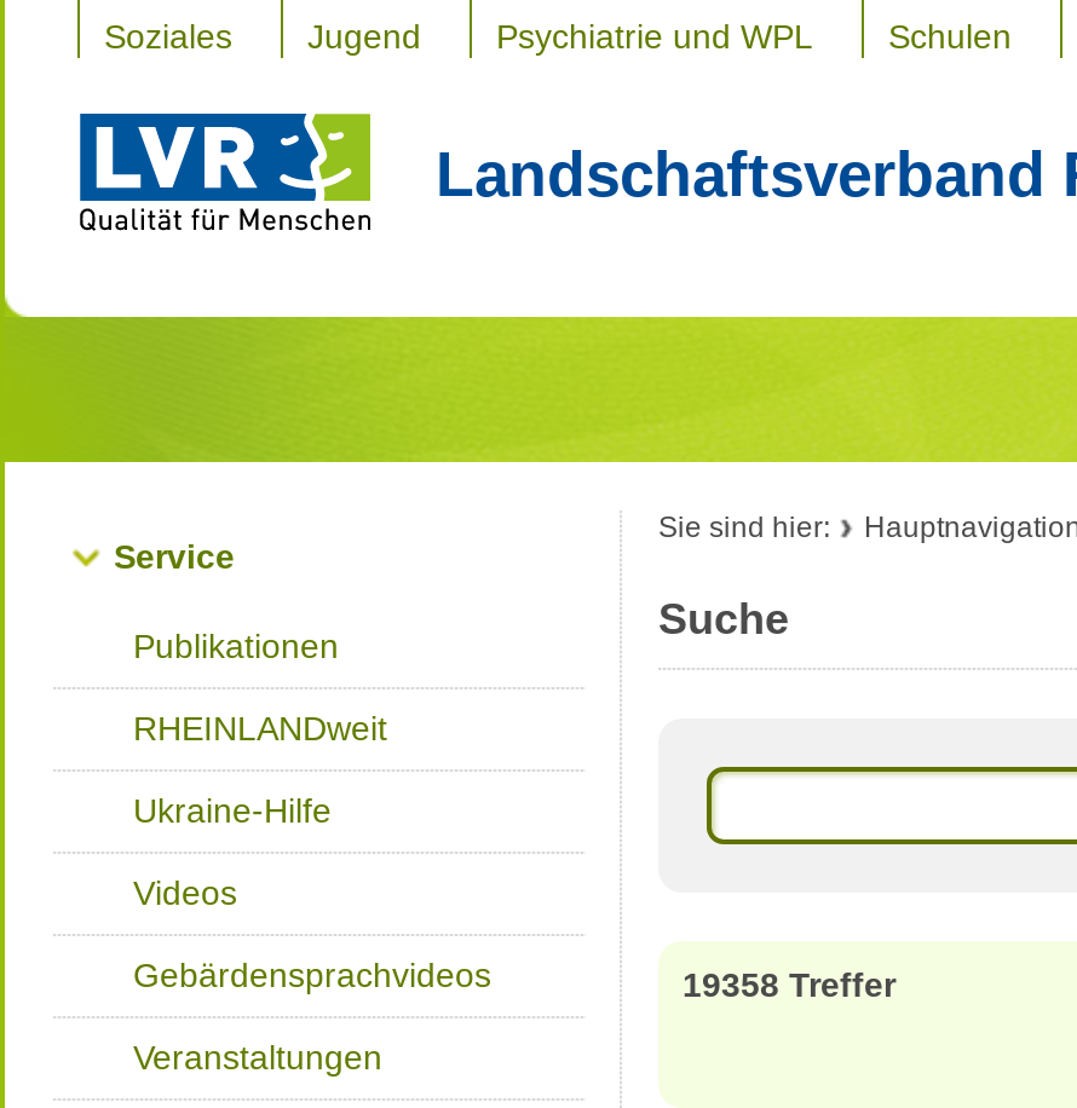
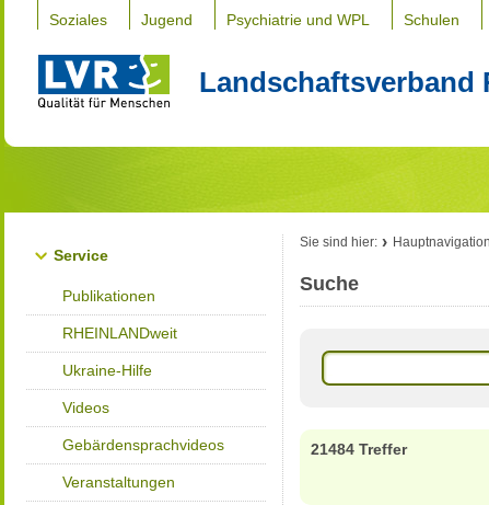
- 19358 Treffer
+ 21484 Treffer
